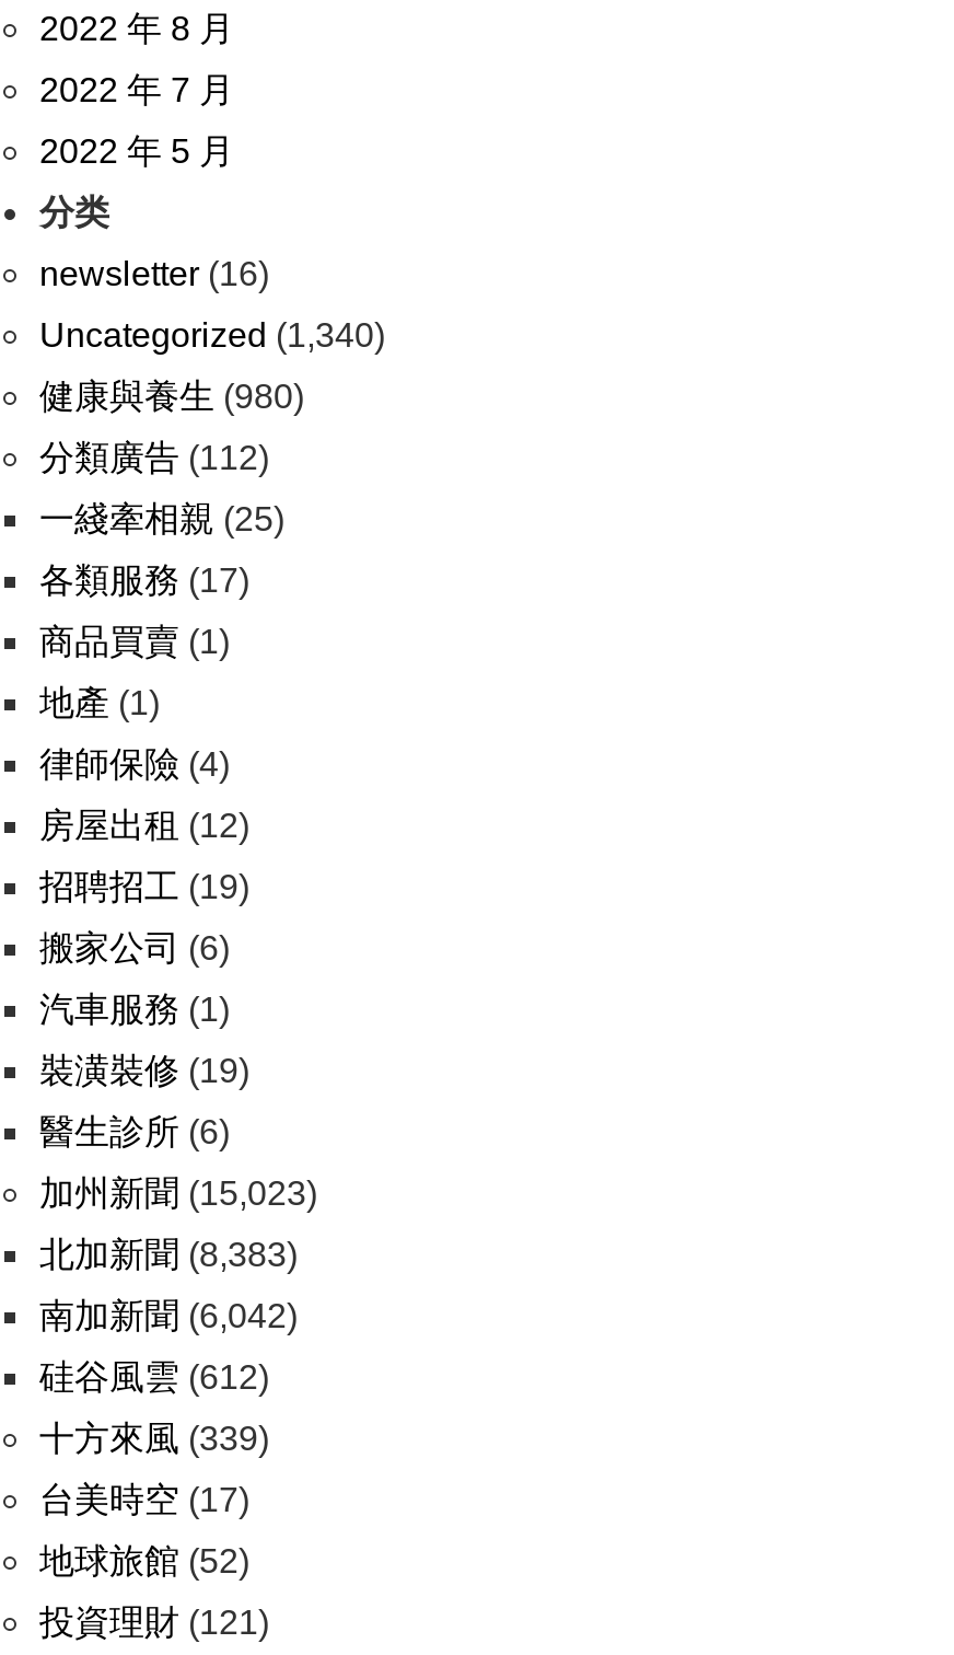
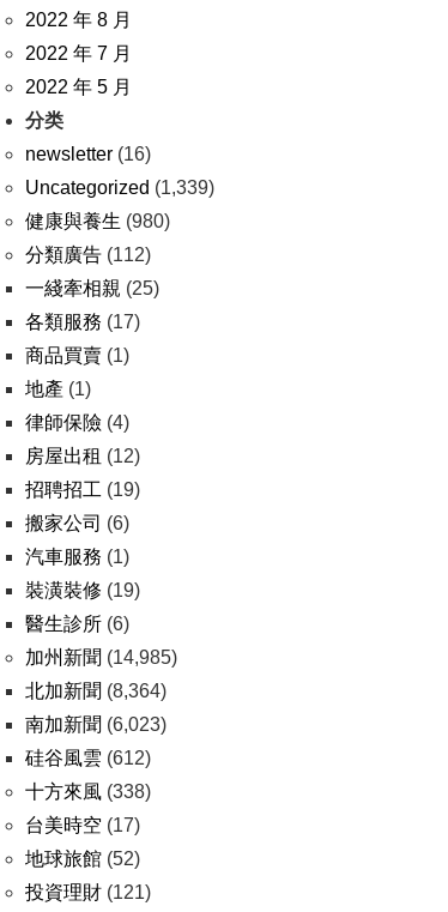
- Uncategorized (1,340)
+ Uncategorized (1,339)

- 加州新聞(15,023)
+ 加州新聞(14,985)

- 北加新聞(8,383)
+ 北加新聞(8,364)

- 南加新聞(6,042)
+ 南加新聞(6,023)

- 十方來風(339)
+ 十方來風(338)
